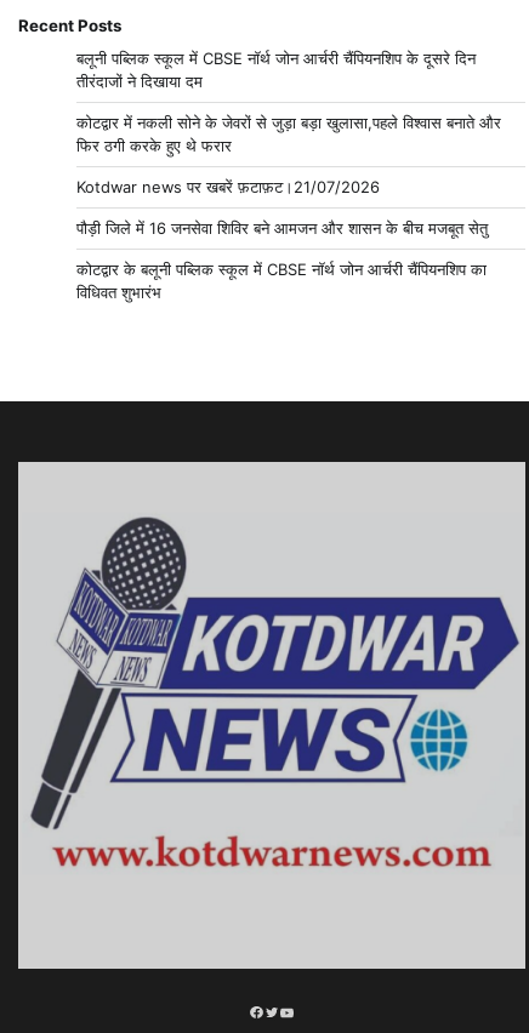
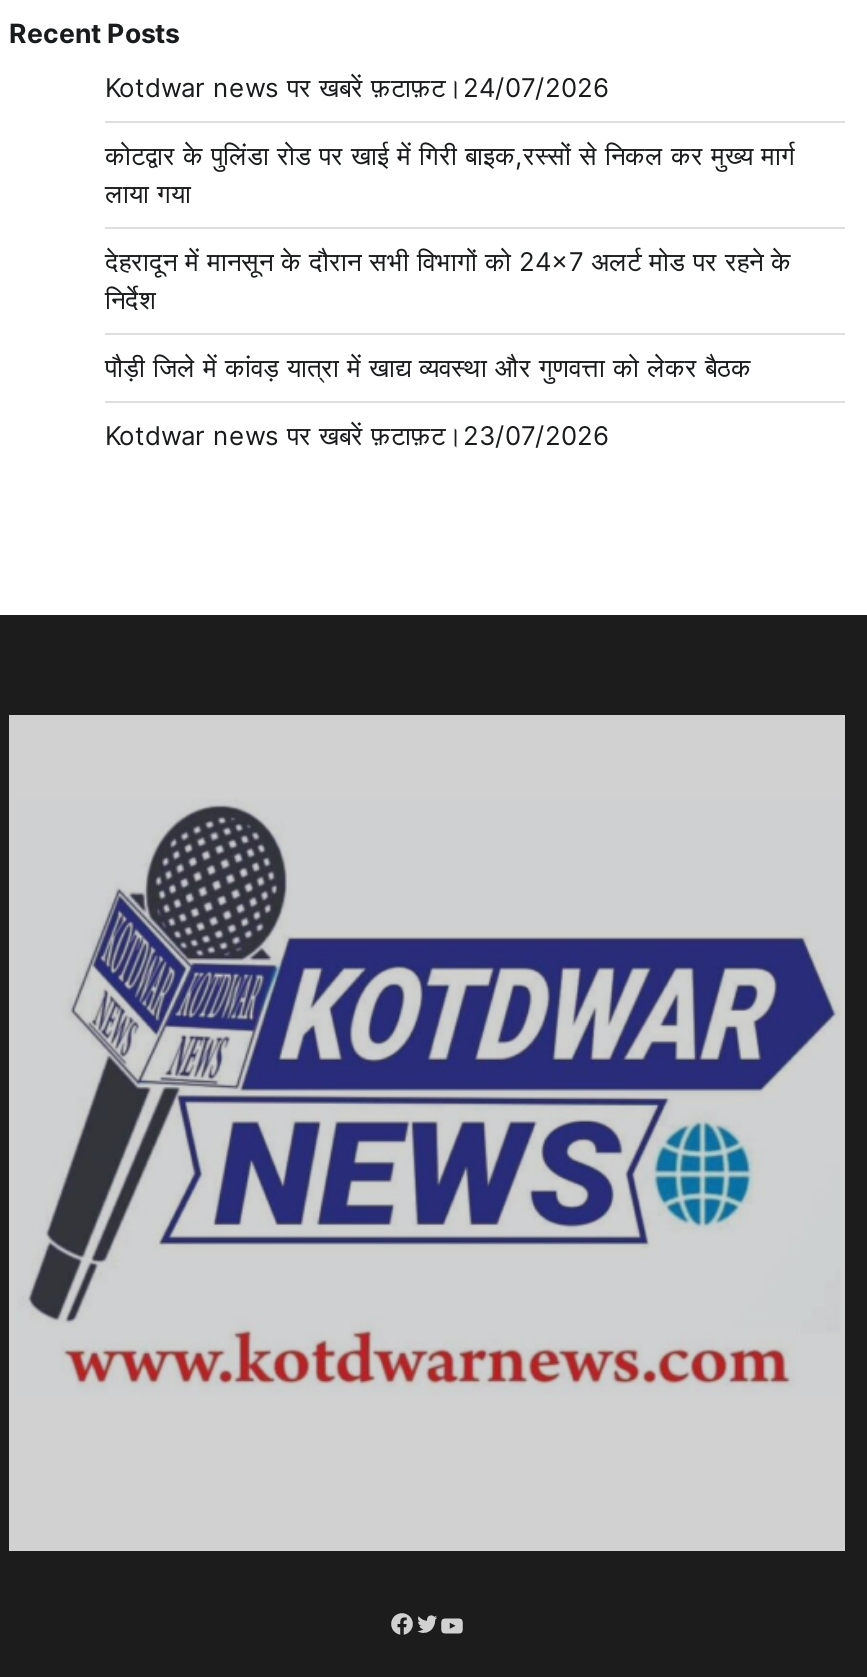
- बलूनी पब्लिक स्कूल में CBSE नॉर्थ जोन आर्चरी चैंपियनशिप के दूसरे दिन
- तीरंदाजों ने दिखाया दम
+ Kotdwar news पर खबरें फ़टाफ़ट।24/07/2026

- कोटद्वार में नकली सोने के जेवरों से जुड़ा बड़ा खुलासा,पहले विश्वास बनाते और
- फिर ठगी करके हुए थे फरार
+ कोटद्वार के पुलिंडा रोड पर खाई में गिरी बाइक,रस्सों से निकल कर मुख्य मार्ग
+ लाया गया

- Kotdwar news पर खबरें फ़टाफ़ट।21/07/2026
+ देहरादून में मानसून के दौरान सभी विभागों को 24×7 अलर्ट मोड पर रहने के
+ निर्देश

- पौड़ी जिले में 16 जनसेवा शिविर बने आमजन और शासन के बीच मजबूत सेतु
+ पौड़ी जिले में कांवड़ यात्रा में खाद्य व्यवस्था और गुणवत्ता को लेकर बैठक

- कोटद्वार के बलूनी पब्लिक स्कूल में CBSE नॉर्थ जोन आर्चरी चैंपियनशिप का
- विधिवत शुभारंभ
+ Kotdwar news पर खबरें फ़टाफ़ट।23/07/2026
